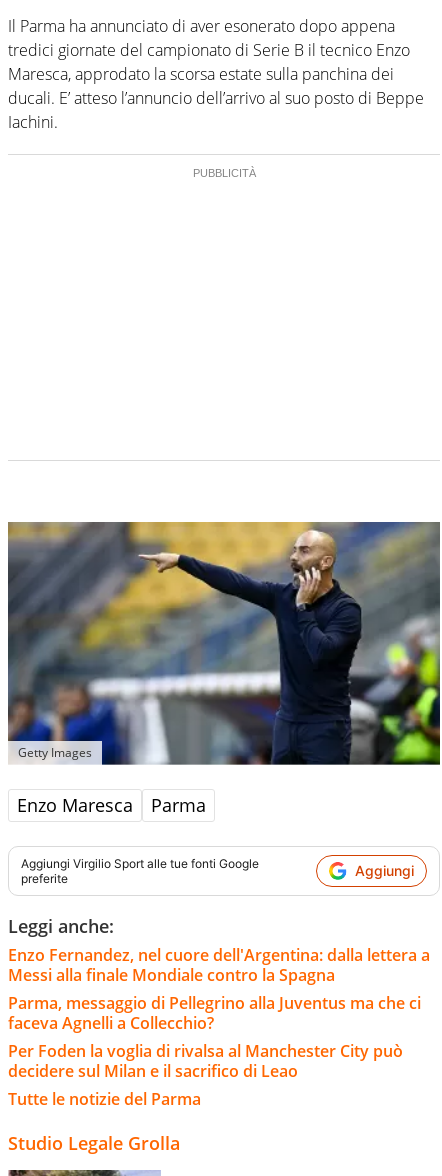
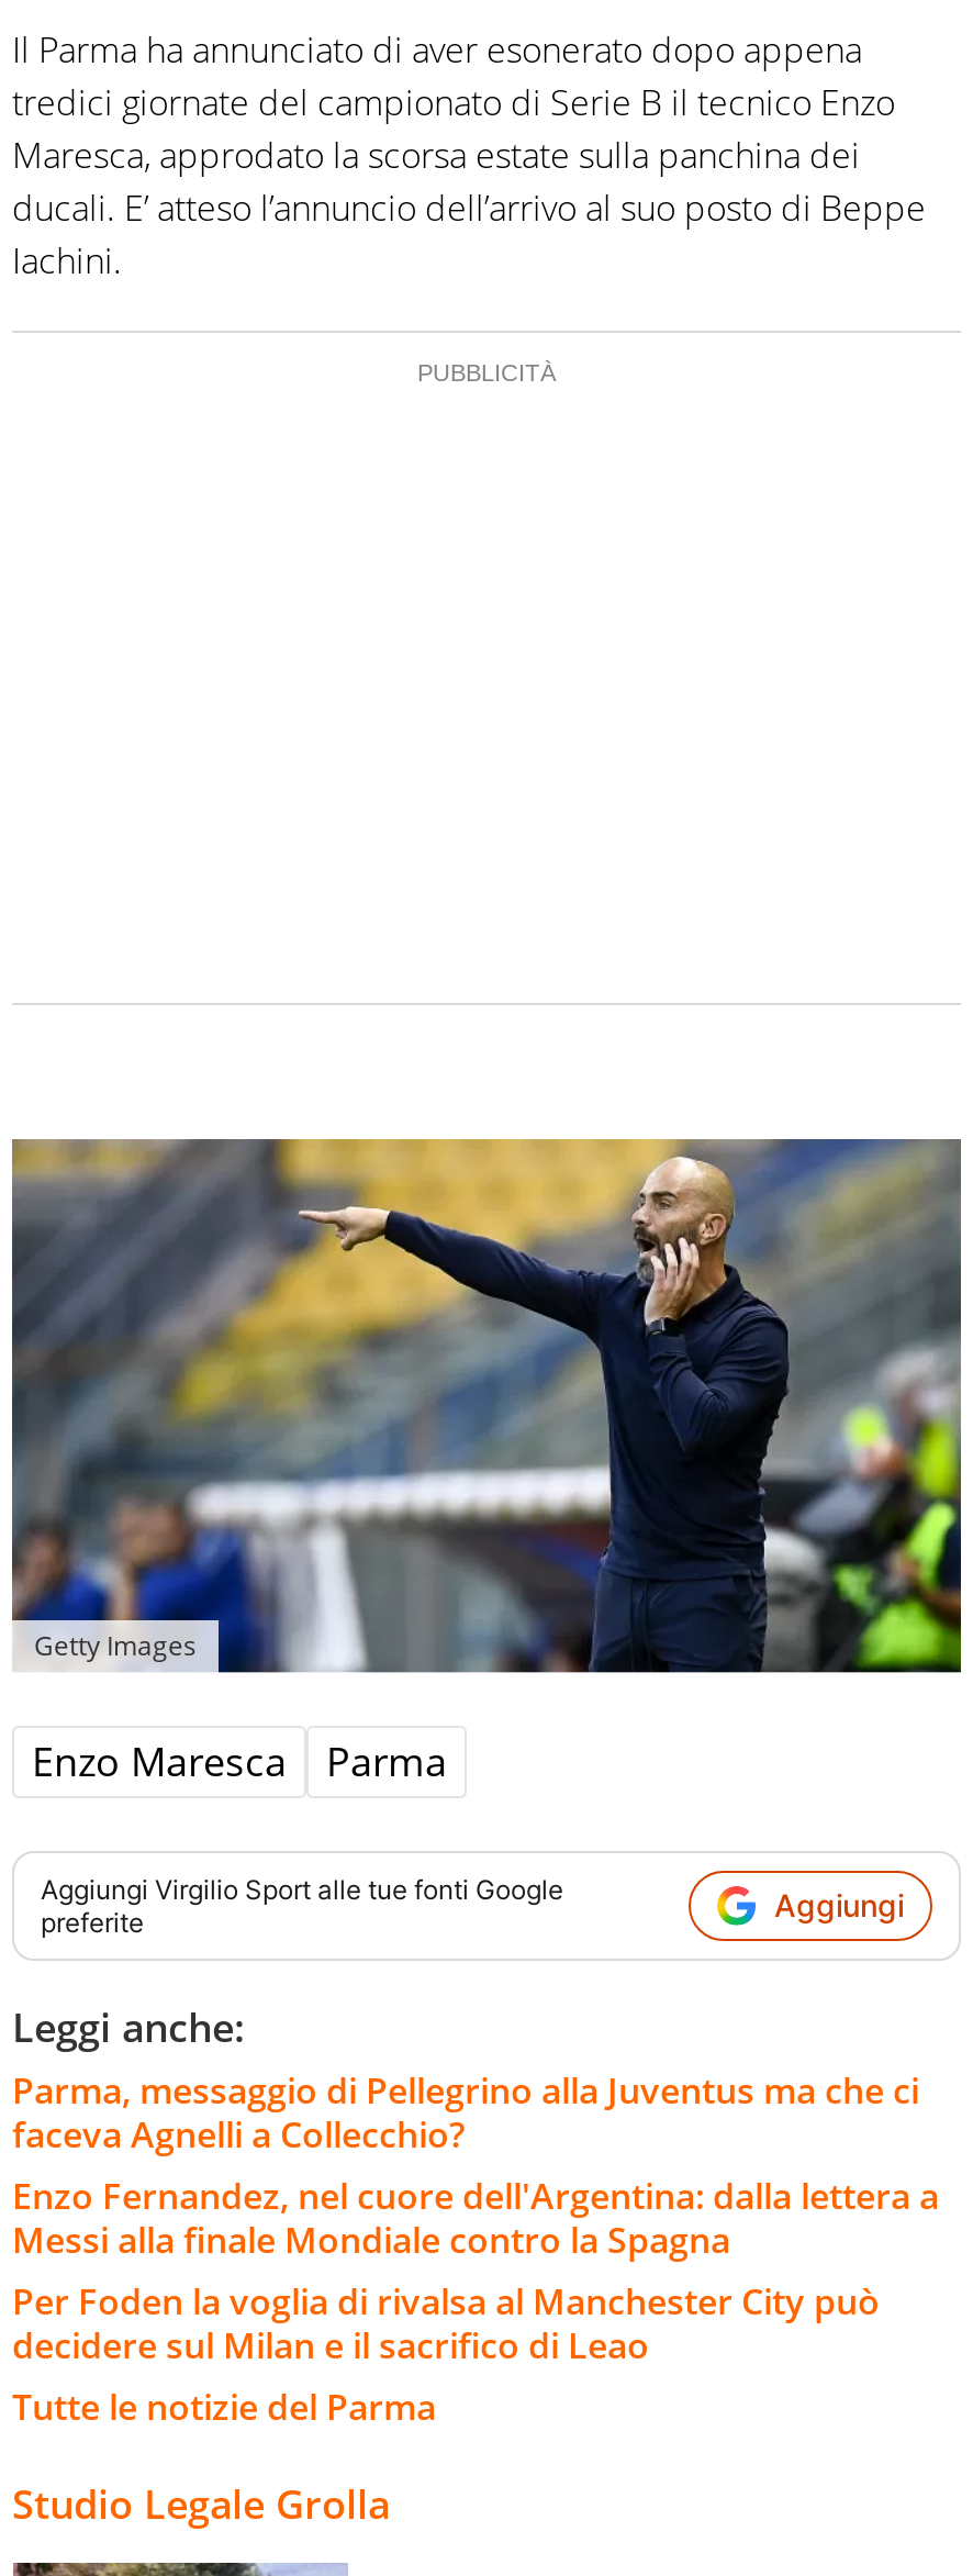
moved down: Enzo Fernandez, nel cuore dell'Argentina: dalla lettera a | Messi alla finale Mondiale contro la Spagna

moved up: Parma, messaggio di Pellegrino alla Juventus ma che ci | faceva Agnelli a Collecchio?
